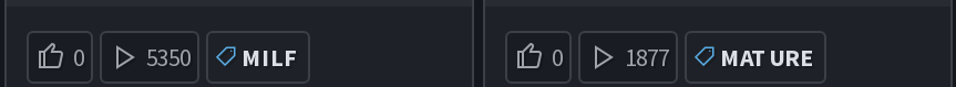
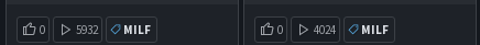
- 0 5350 MILF
+ 0 5932 MILF

- 1877
- MATURE
+ 4024
+ MILF
